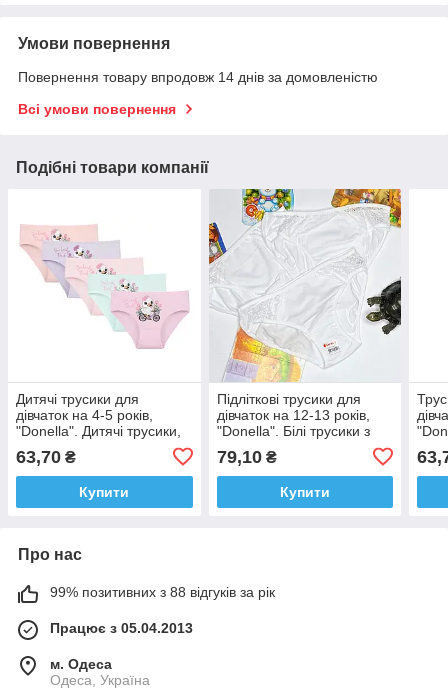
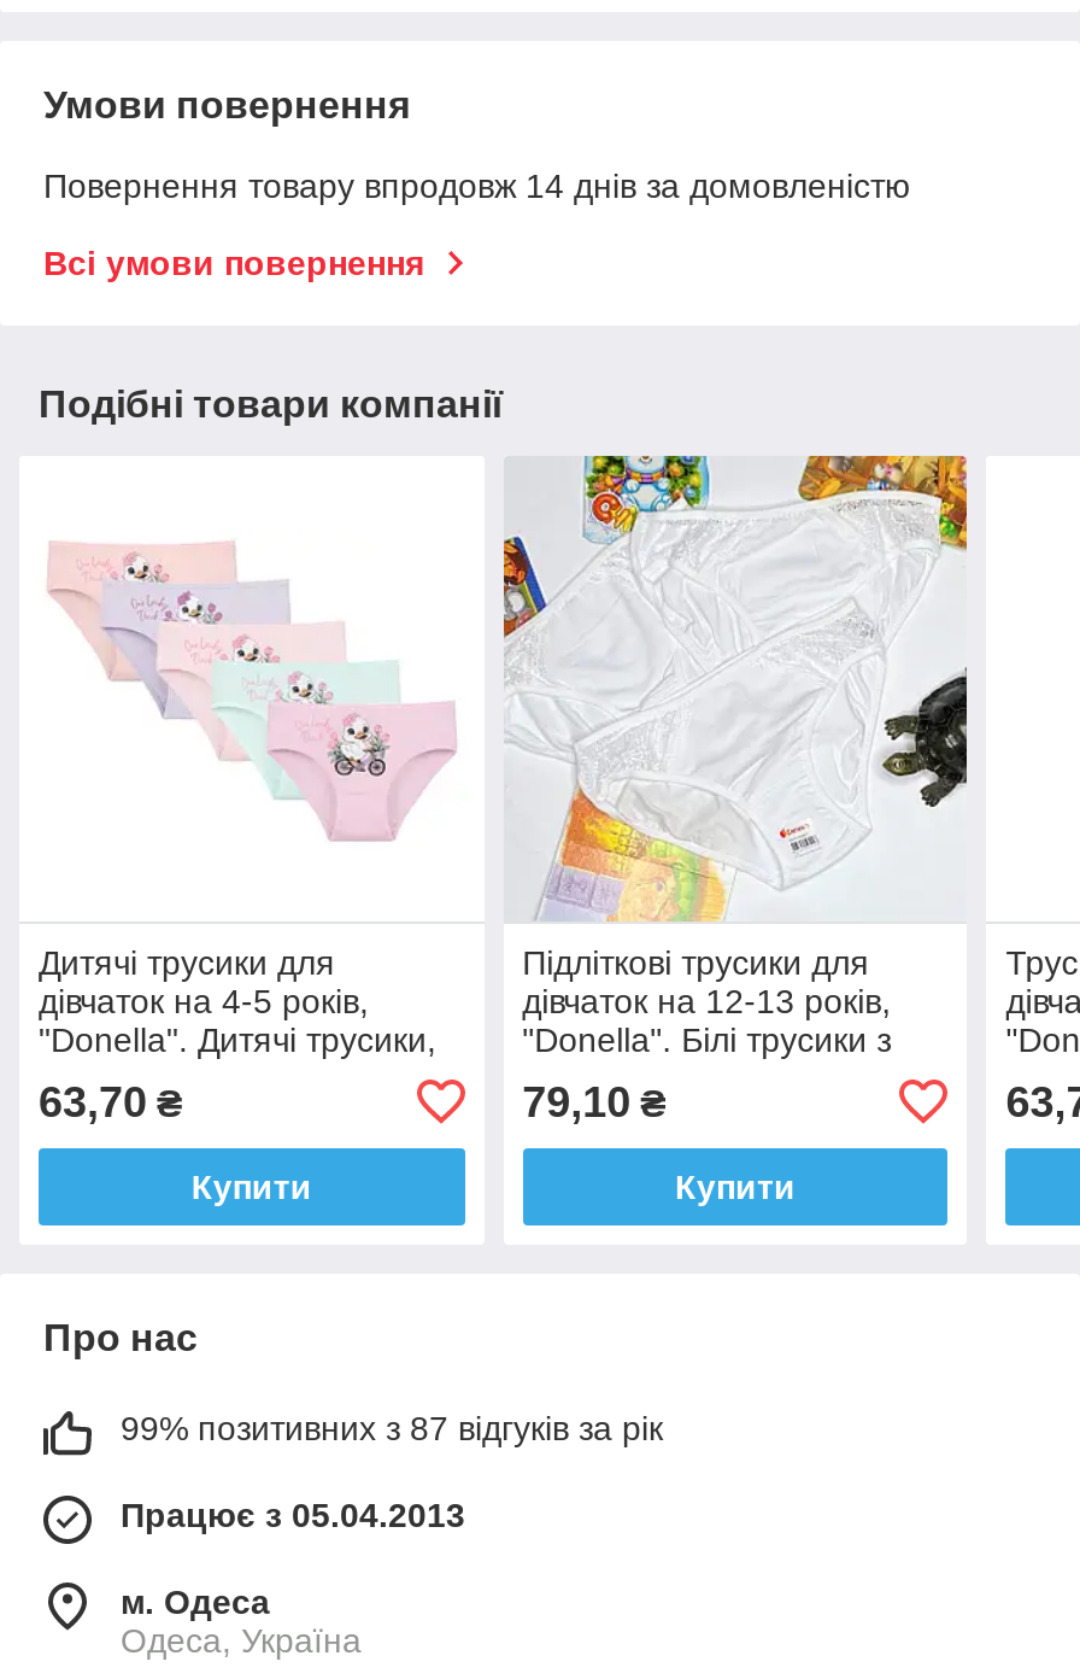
- 99% позитивних з 88 відгуків за рік
+ 99% позитивних з 87 відгуків за рік
